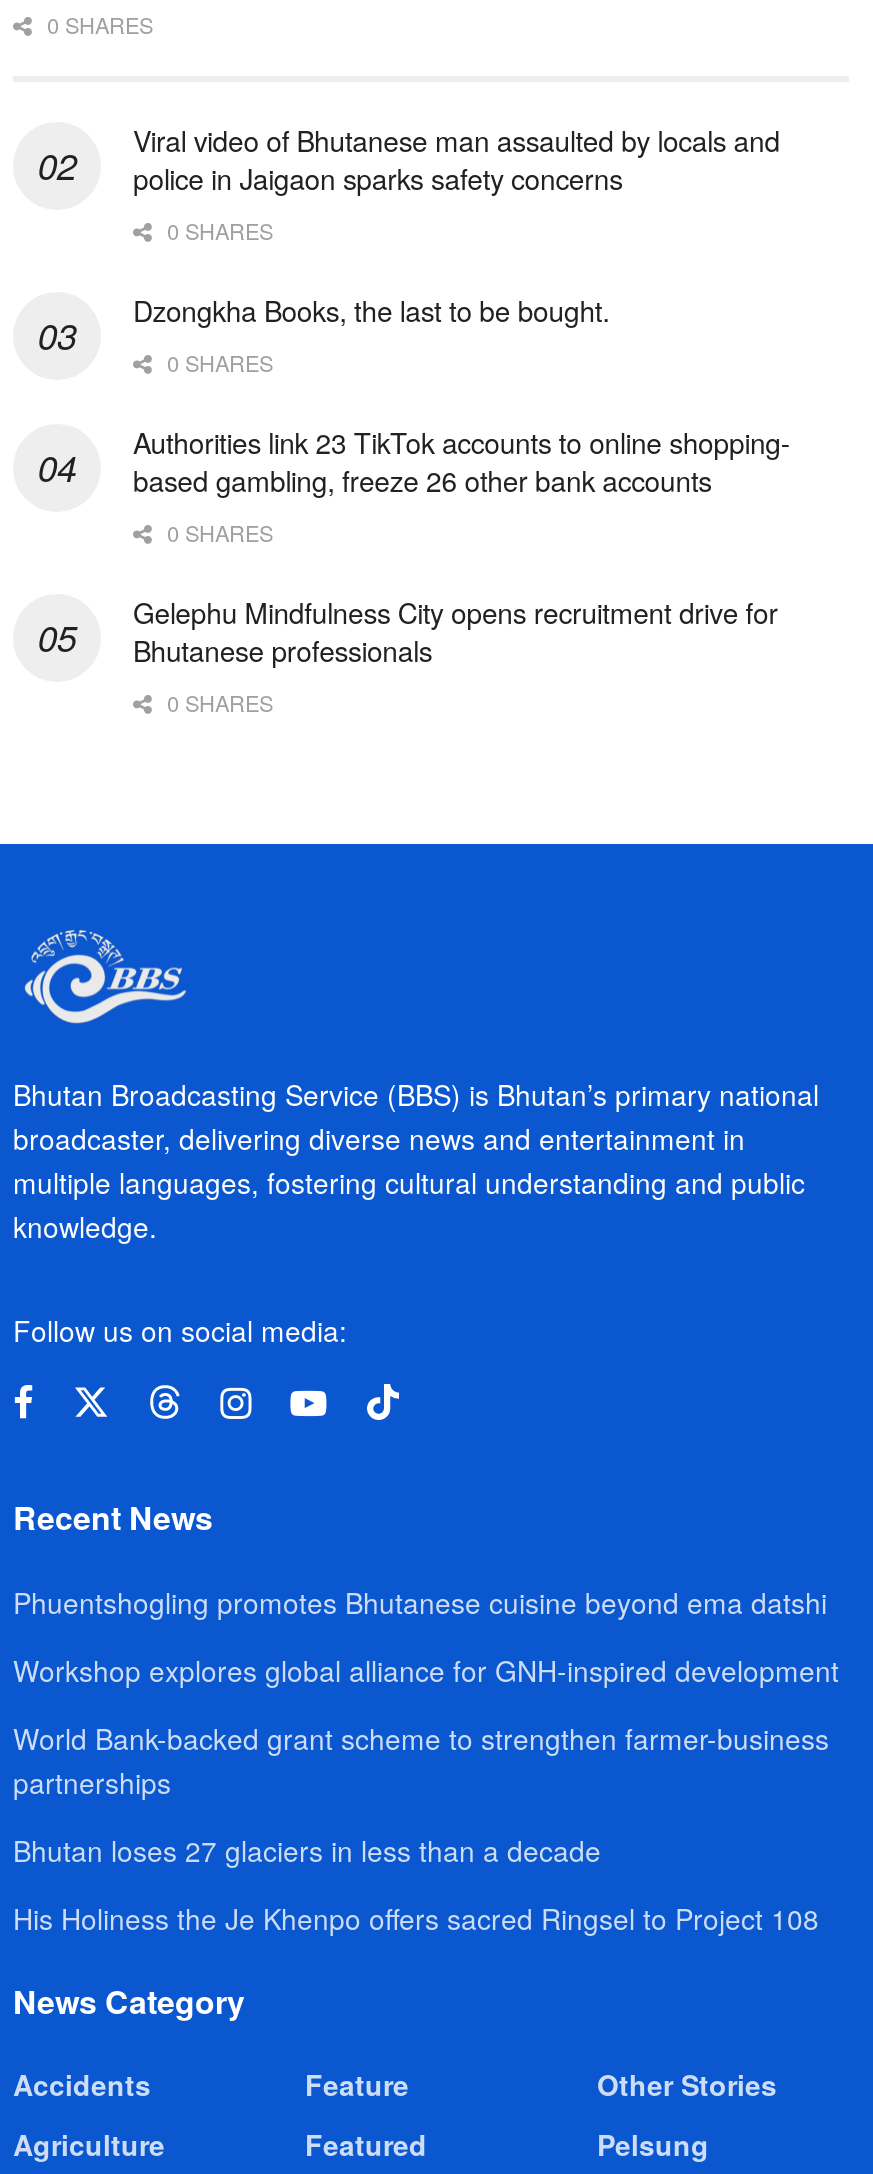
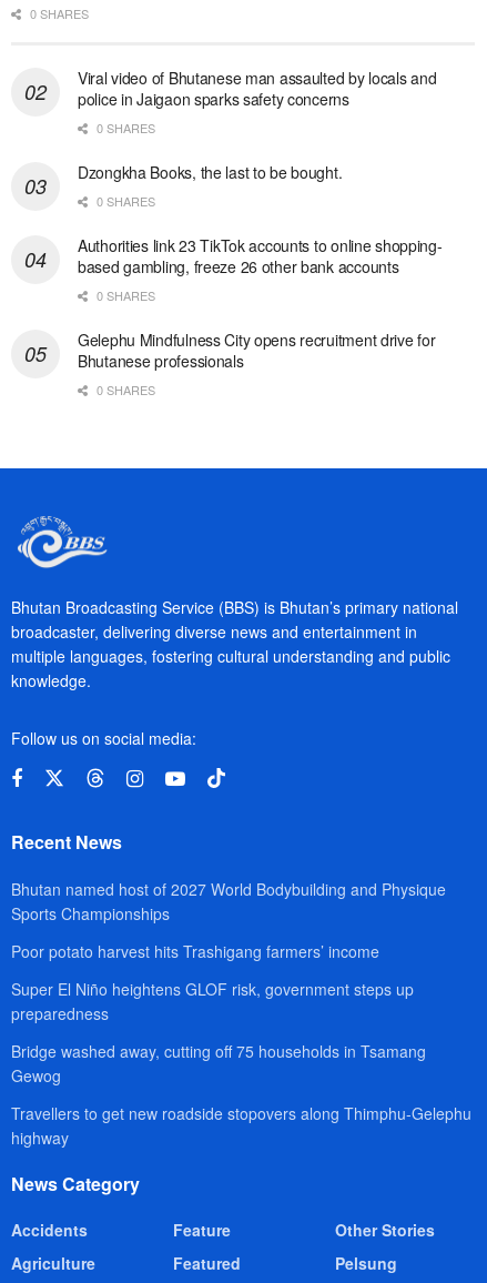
- Phuentshogling promotes Bhutanese cuisine beyond ema datshi
+ Bhutan named host of 2027 World Bodybuilding and Physique
+ Sports Championships

- Workshop explores global alliance for GNH-inspired development
+ Poor potato harvest hits Trashigang farmers’ income

- World Bank-backed grant scheme to strengthen farmer-business
- partnerships
+ Super El Niño heightens GLOF risk, government steps up
+ preparedness

- Bhutan loses 27 glaciers in less than a decade
+ Bridge washed away, cutting off 75 households in Tsamang
+ Gewog

- His Holiness the Je Khenpo offers sacred Ringsel to Project 108
+ Travellers to get new roadside stopovers along Thimphu-Gelephu
+ highway
